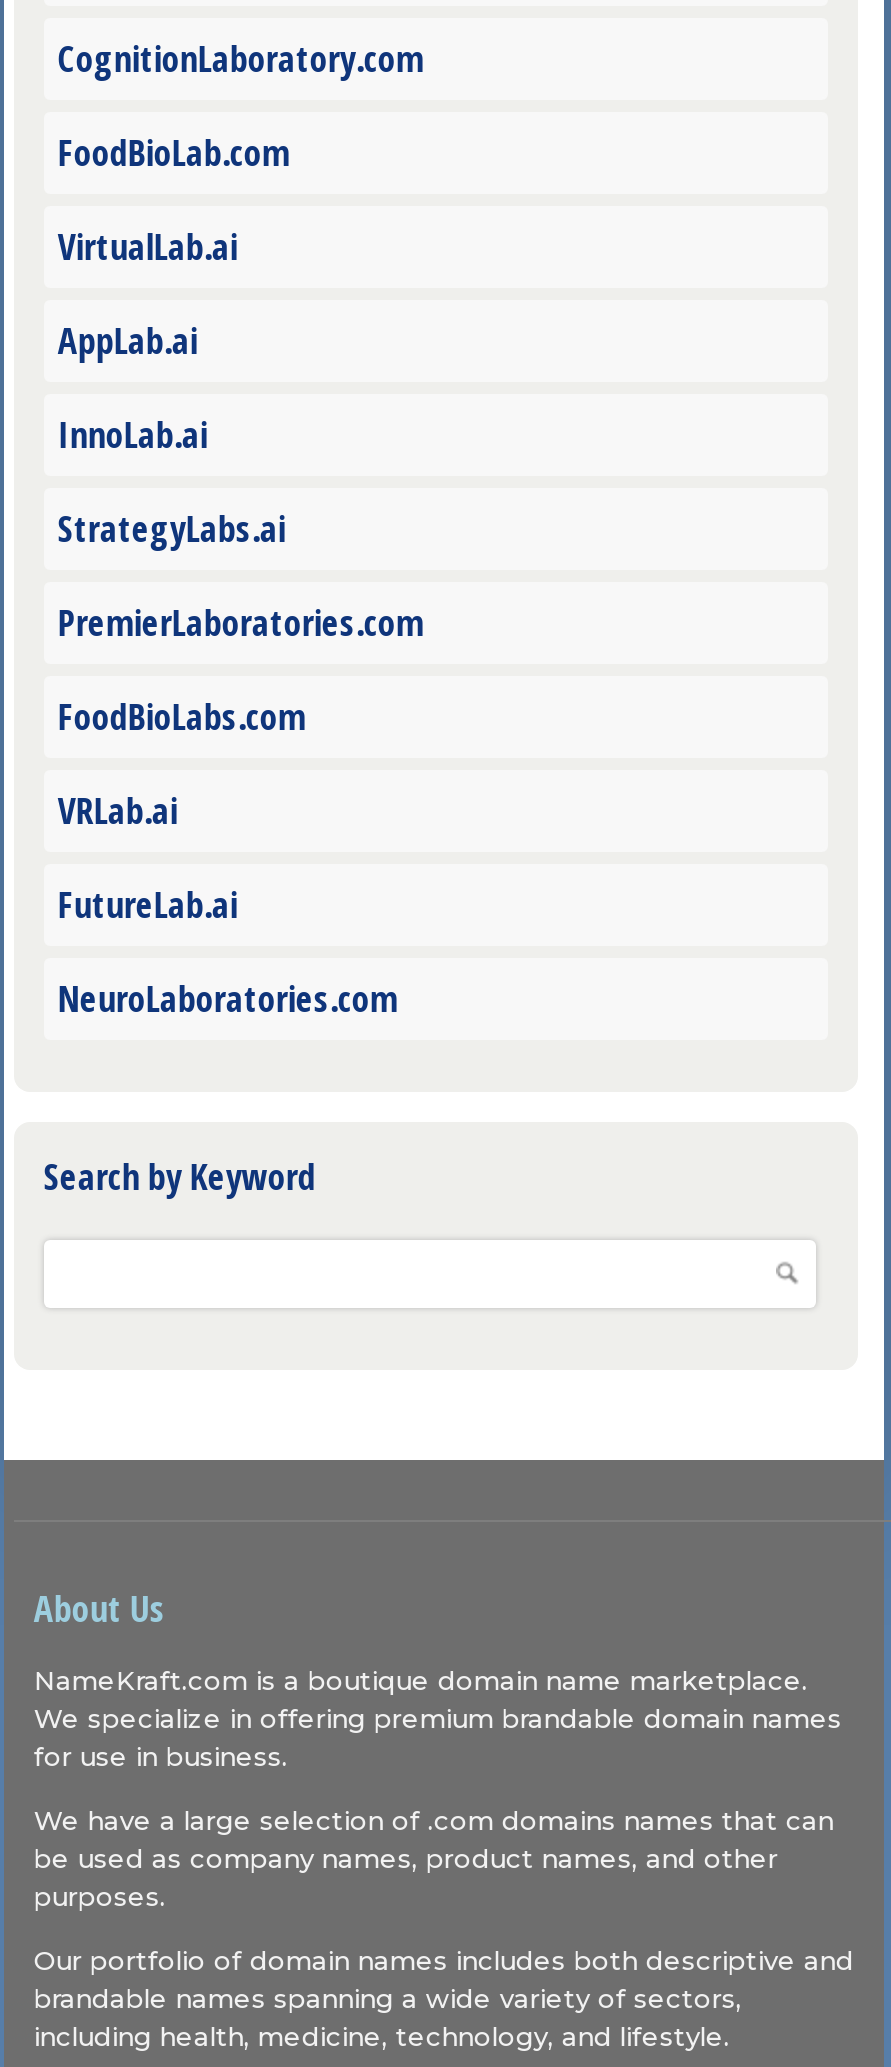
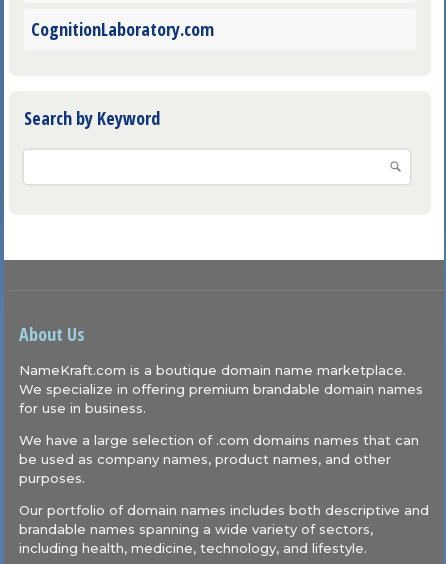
- FoodBioLab.com
- VirtualLab.ai
- AppLab.ai
- InnoLab.ai
- StrategyLabs.ai
- PremierLaboratories.com
- FoodBioLabs.com
- VRLab.ai
- FutureLab.ai
- NeuroLaboratories.com
